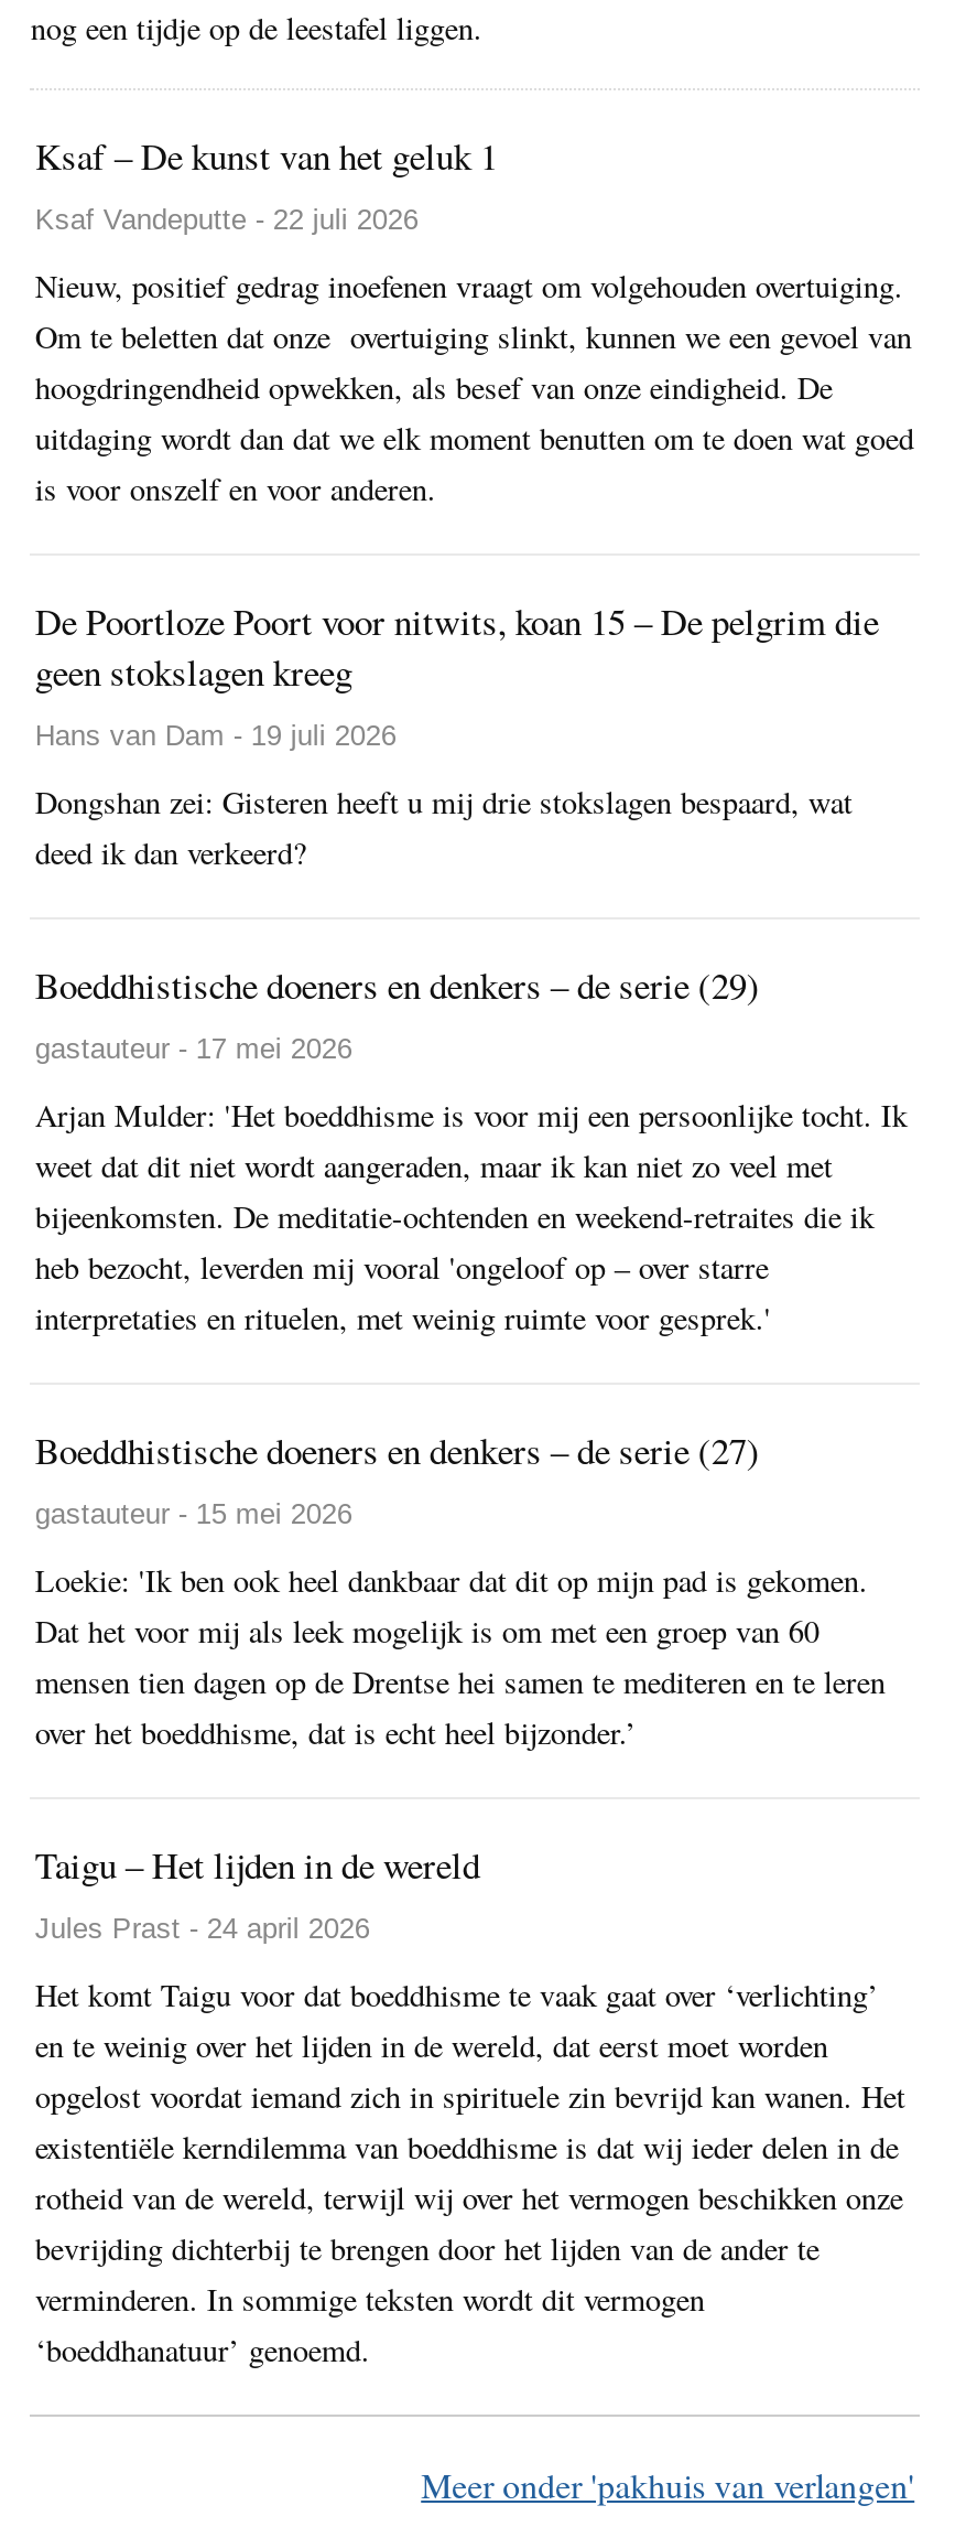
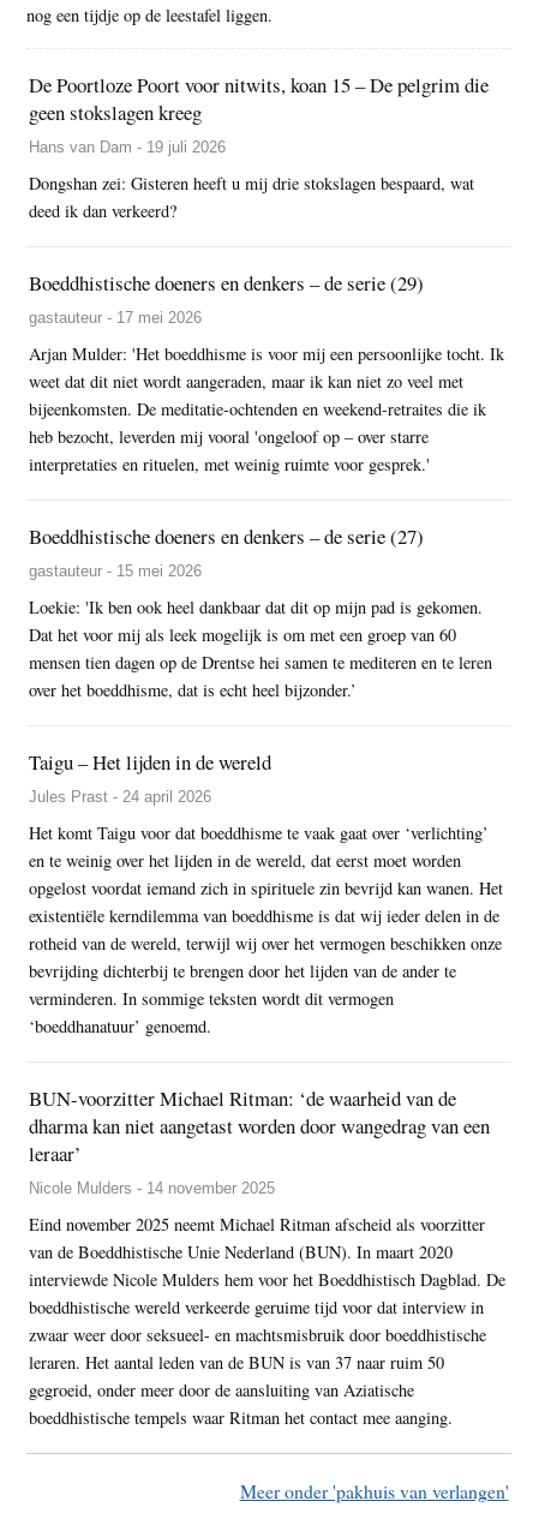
- Ksaf – De kunst van het geluk 1
- Ksaf Vandeputte - 22 juli 2026
- Nieuw, positief gedrag inoefenen vraagt om volgehouden overtuiging.
- Om te beletten dat onze overtuiging slinkt, kunnen we een gevoel van
- hoogdringendheid opwekken, als besef van onze eindigheid. De
- uitdaging wordt dan dat we elk moment benutten om te doen wat goed
- is voor onszelf en voor anderen.

moved up: De Poortloze Poort voor nitwits, koan 15 – De pelgrim die | geen stokslagen kreeg | Hans van Dam - 19 juli 2026 | ... | verminderen. In sommige teksten wordt dit vermogen | ‘boeddhanatuur’ genoemd.

+ BUN-voorzitter Michael Ritman: ‘de waarheid van de
+ dharma kan niet aangetast worden door wangedrag van een
+ leraar’
+ Nicole Mulders - 14 november 2025
+ Eind november 2025 neemt Michael Ritman afscheid als voorzitter
+ van de Boeddhistische Unie Nederland (BUN). In maart 2020
+ interviewde Nicole Mulders hem voor het Boeddhistisch Dagblad. De
+ boeddhistische wereld verkeerde geruime tijd voor dat interview in
+ zwaar weer door seksueel- en machtsmisbruik door boeddhistische
+ leraren. Het aantal leden van de BUN is van 37 naar ruim 50
+ gegroeid, onder meer door de aansluiting van Aziatische
+ boeddhistische tempels waar Ritman het contact mee aanging.
